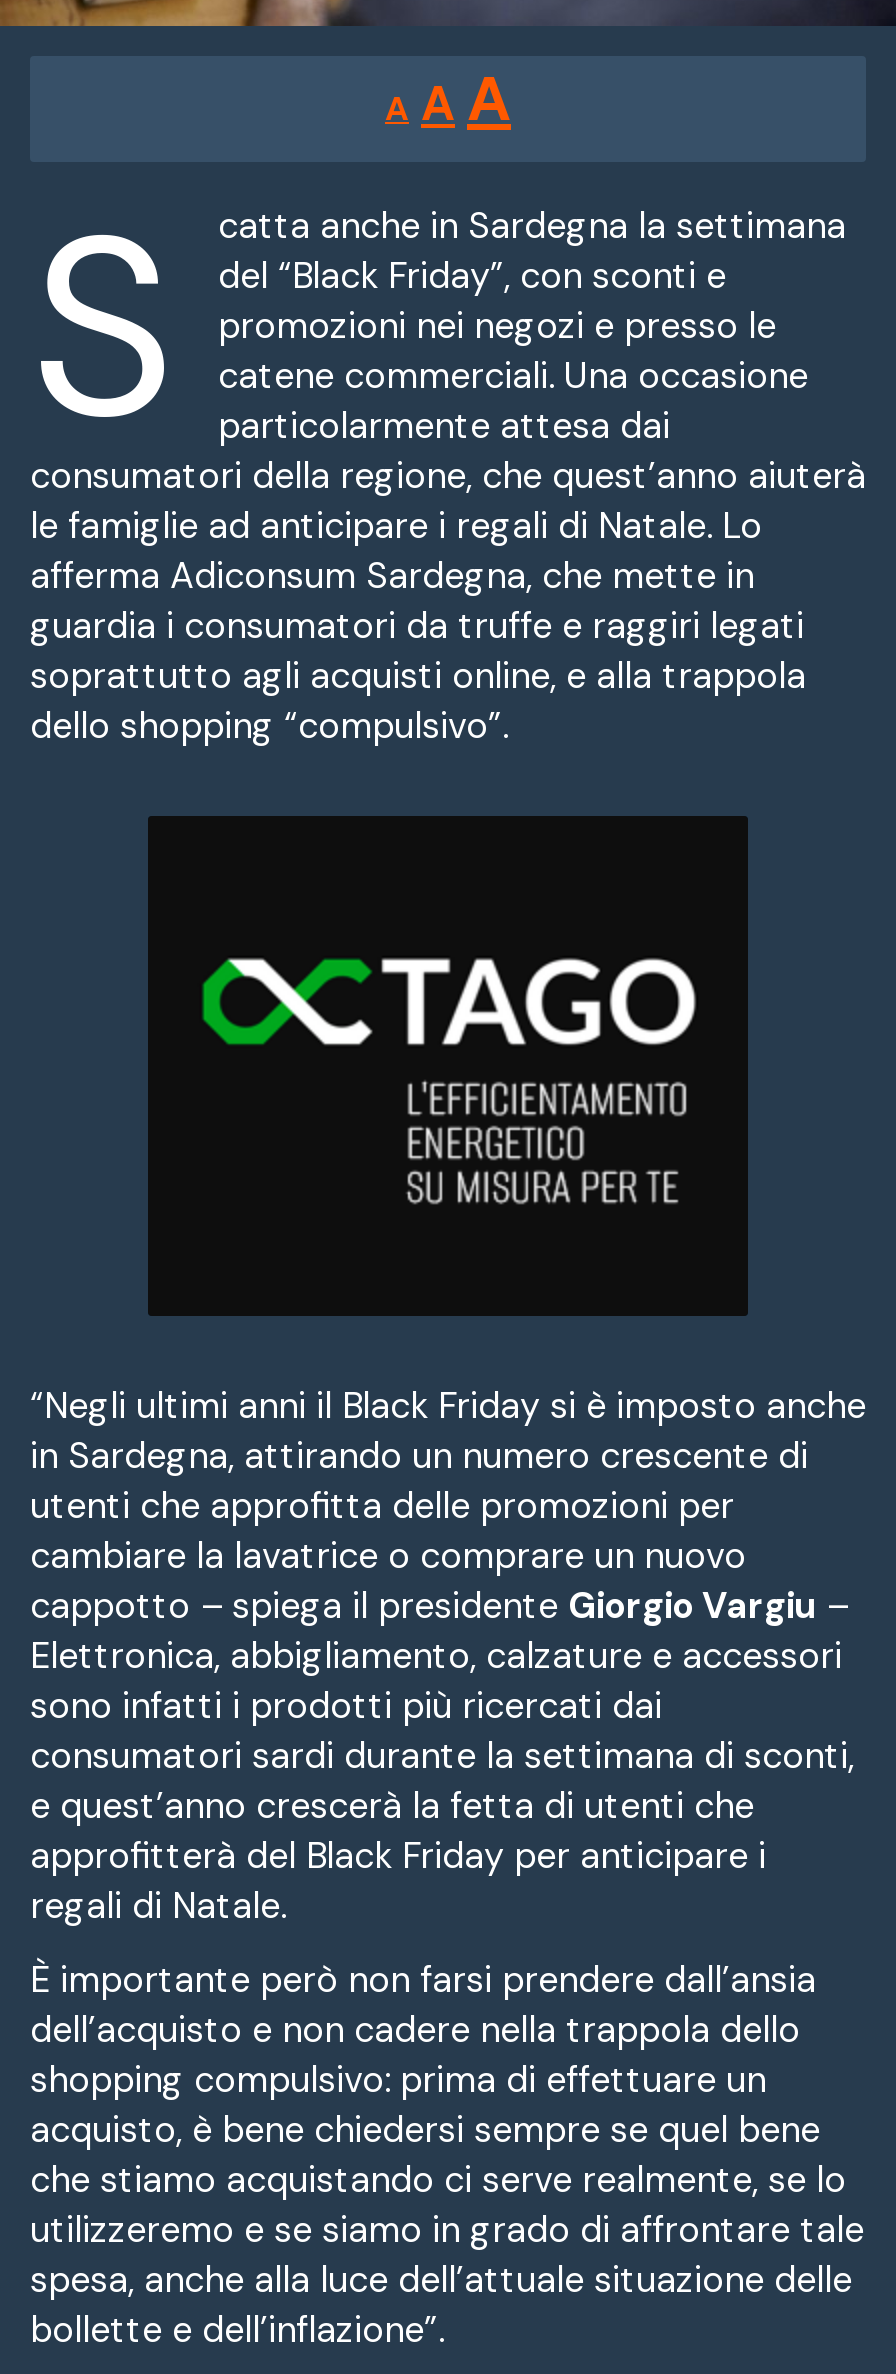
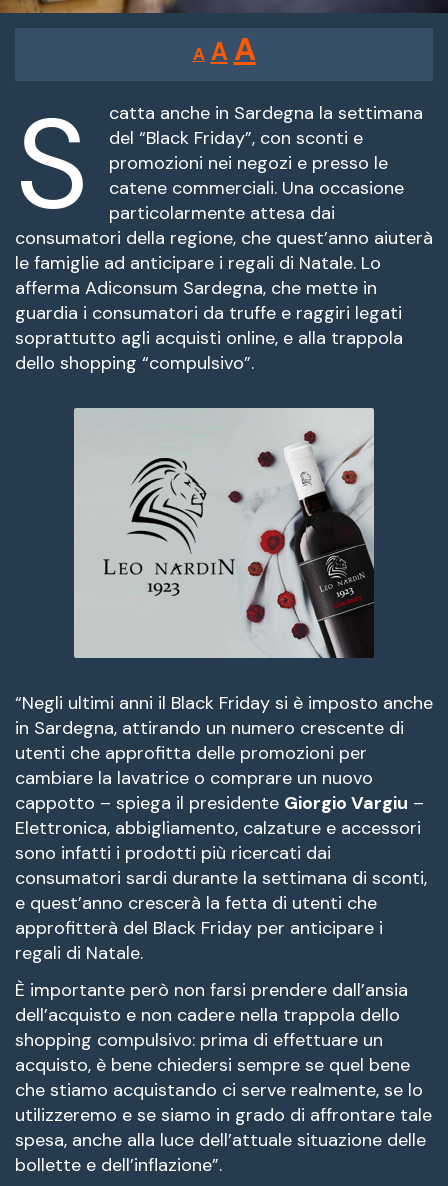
- [image]
+ [image]
